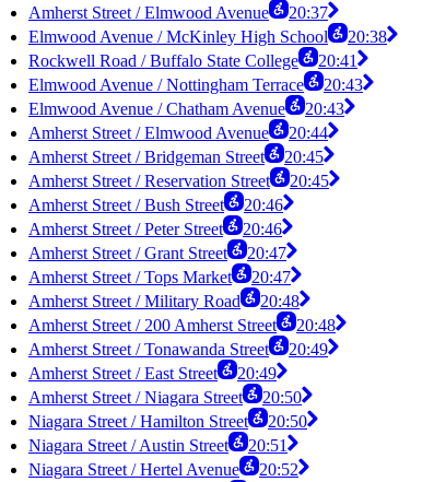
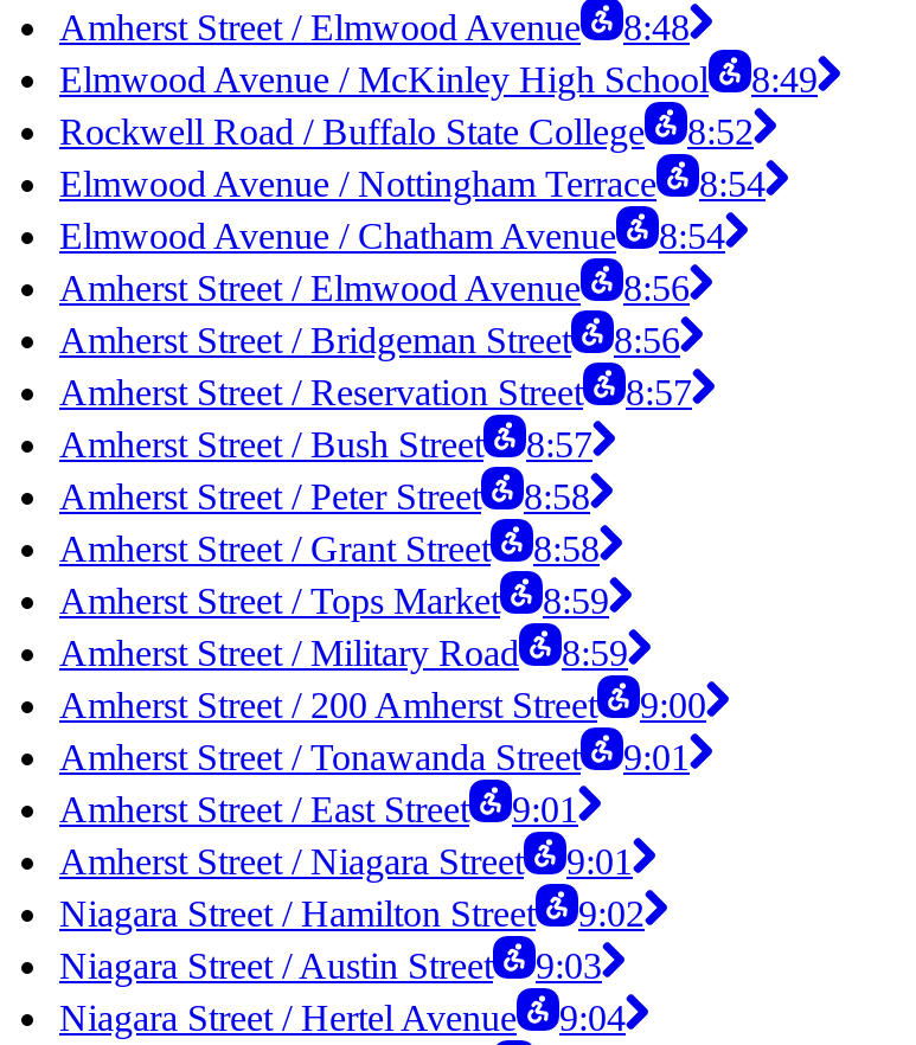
- Amherst Street / Elmwood Avenue 20:37
+ Amherst Street / Elmwood Avenue 8:48

- Elmwood Avenue / McKinley High School 20:38
+ Elmwood Avenue / McKinley High School 8:49

- Rockwell Road / Buffalo State College 20:41
+ Rockwell Road / Buffalo State College 8:52

- Elmwood Avenue / Nottingham Terrace 20:43
+ Elmwood Avenue / Nottingham Terrace 8:54

- Elmwood Avenue / Chatham Avenue 20:43
+ Elmwood Avenue / Chatham Avenue 8:54

- Amherst Street / Elmwood Avenue 20:44
+ Amherst Street / Elmwood Avenue 8:56

- Amherst Street / Bridgeman Street 20:45
+ Amherst Street / Bridgeman Street 8:56

- Amherst Street / Reservation Street 20:45
+ Amherst Street / Reservation Street 8:57

- Amherst Street / Bush Street 20:46
+ Amherst Street / Bush Street 8:57

- Amherst Street / Peter Street 20:46
+ Amherst Street / Peter Street 8:58

- Amherst Street / Grant Street 20:47
+ Amherst Street / Grant Street 8:58

- Amherst Street / Tops Market 20:47
+ Amherst Street / Tops Market 8:59

- Amherst Street / Military Road 20:48
+ Amherst Street / Military Road 8:59

- Amherst Street / 200 Amherst Street 20:48
+ Amherst Street / 200 Amherst Street 9:00

- Amherst Street / Tonawanda Street 20:49
+ Amherst Street / Tonawanda Street 9:01

- Amherst Street / East Street 20:49
+ Amherst Street / East Street 9:01

- Amherst Street / Niagara Street 20:50
+ Amherst Street / Niagara Street 9:01

- Niagara Street / Hamilton Street 20:50
+ Niagara Street / Hamilton Street 9:02

- Niagara Street / Austin Street 20:51
+ Niagara Street / Austin Street 9:03

- Niagara Street / Hertel Avenue 20:52
+ Niagara Street / Hertel Avenue 9:04
